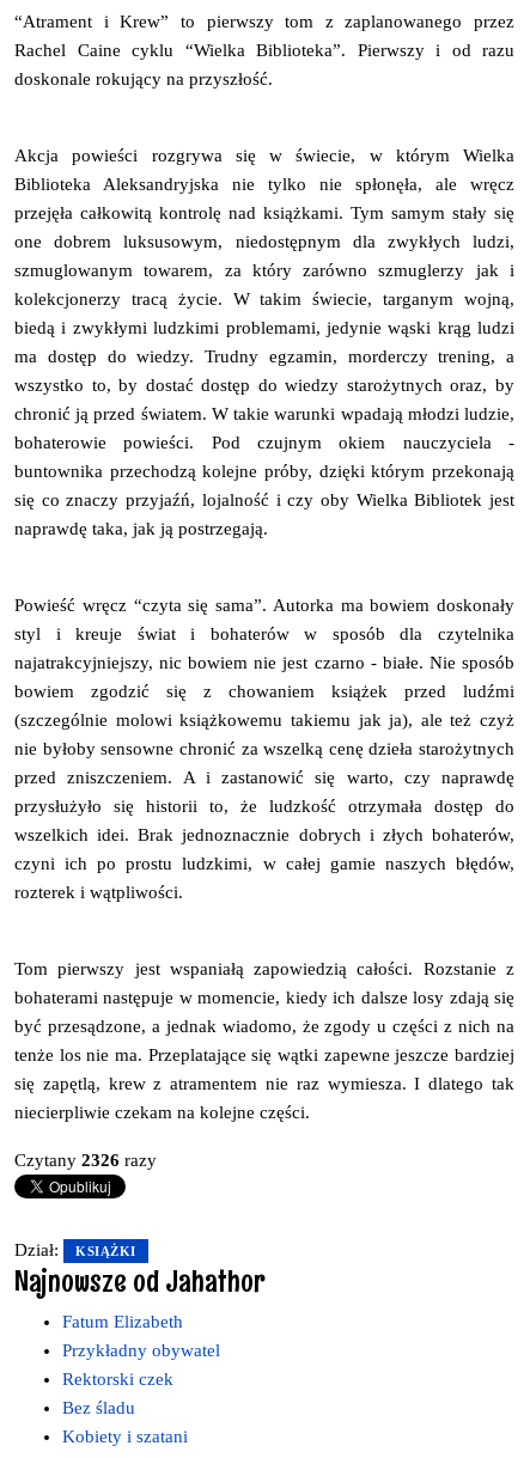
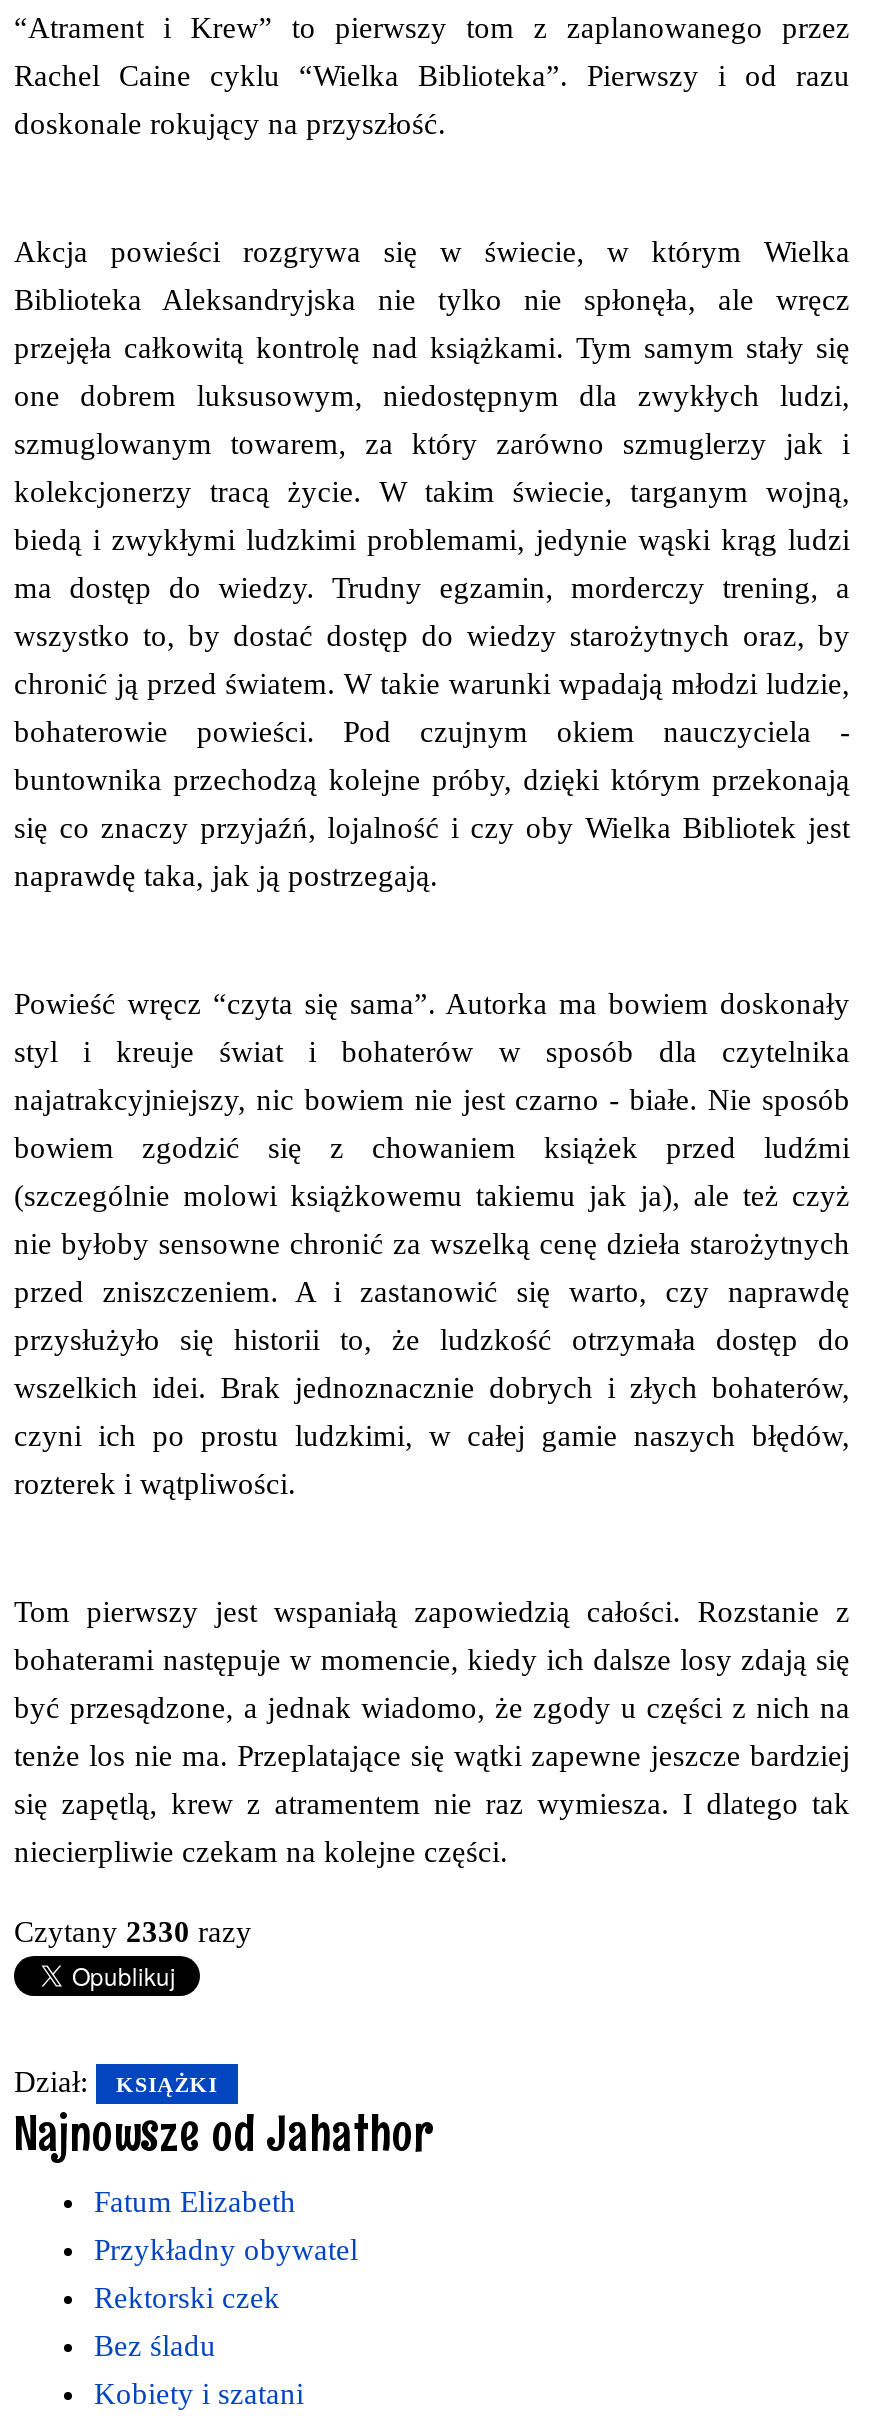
- Czytany 2326 razy
+ Czytany 2330 razy
